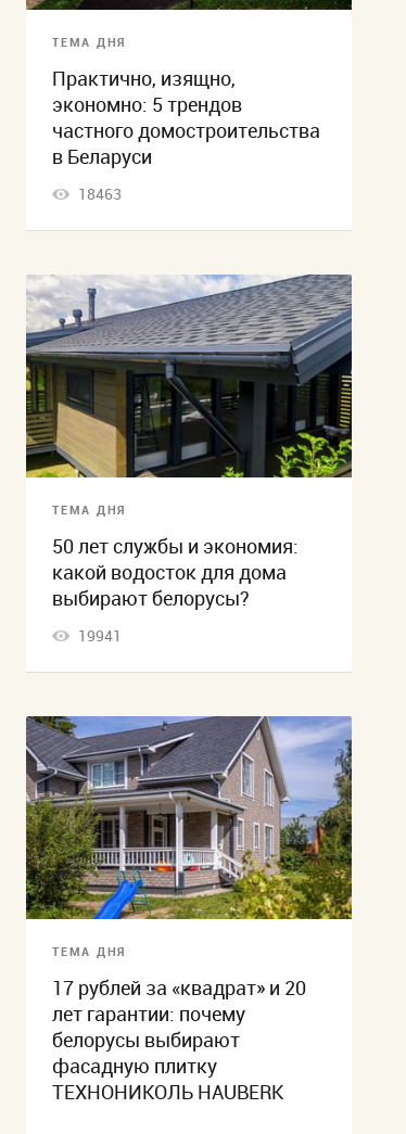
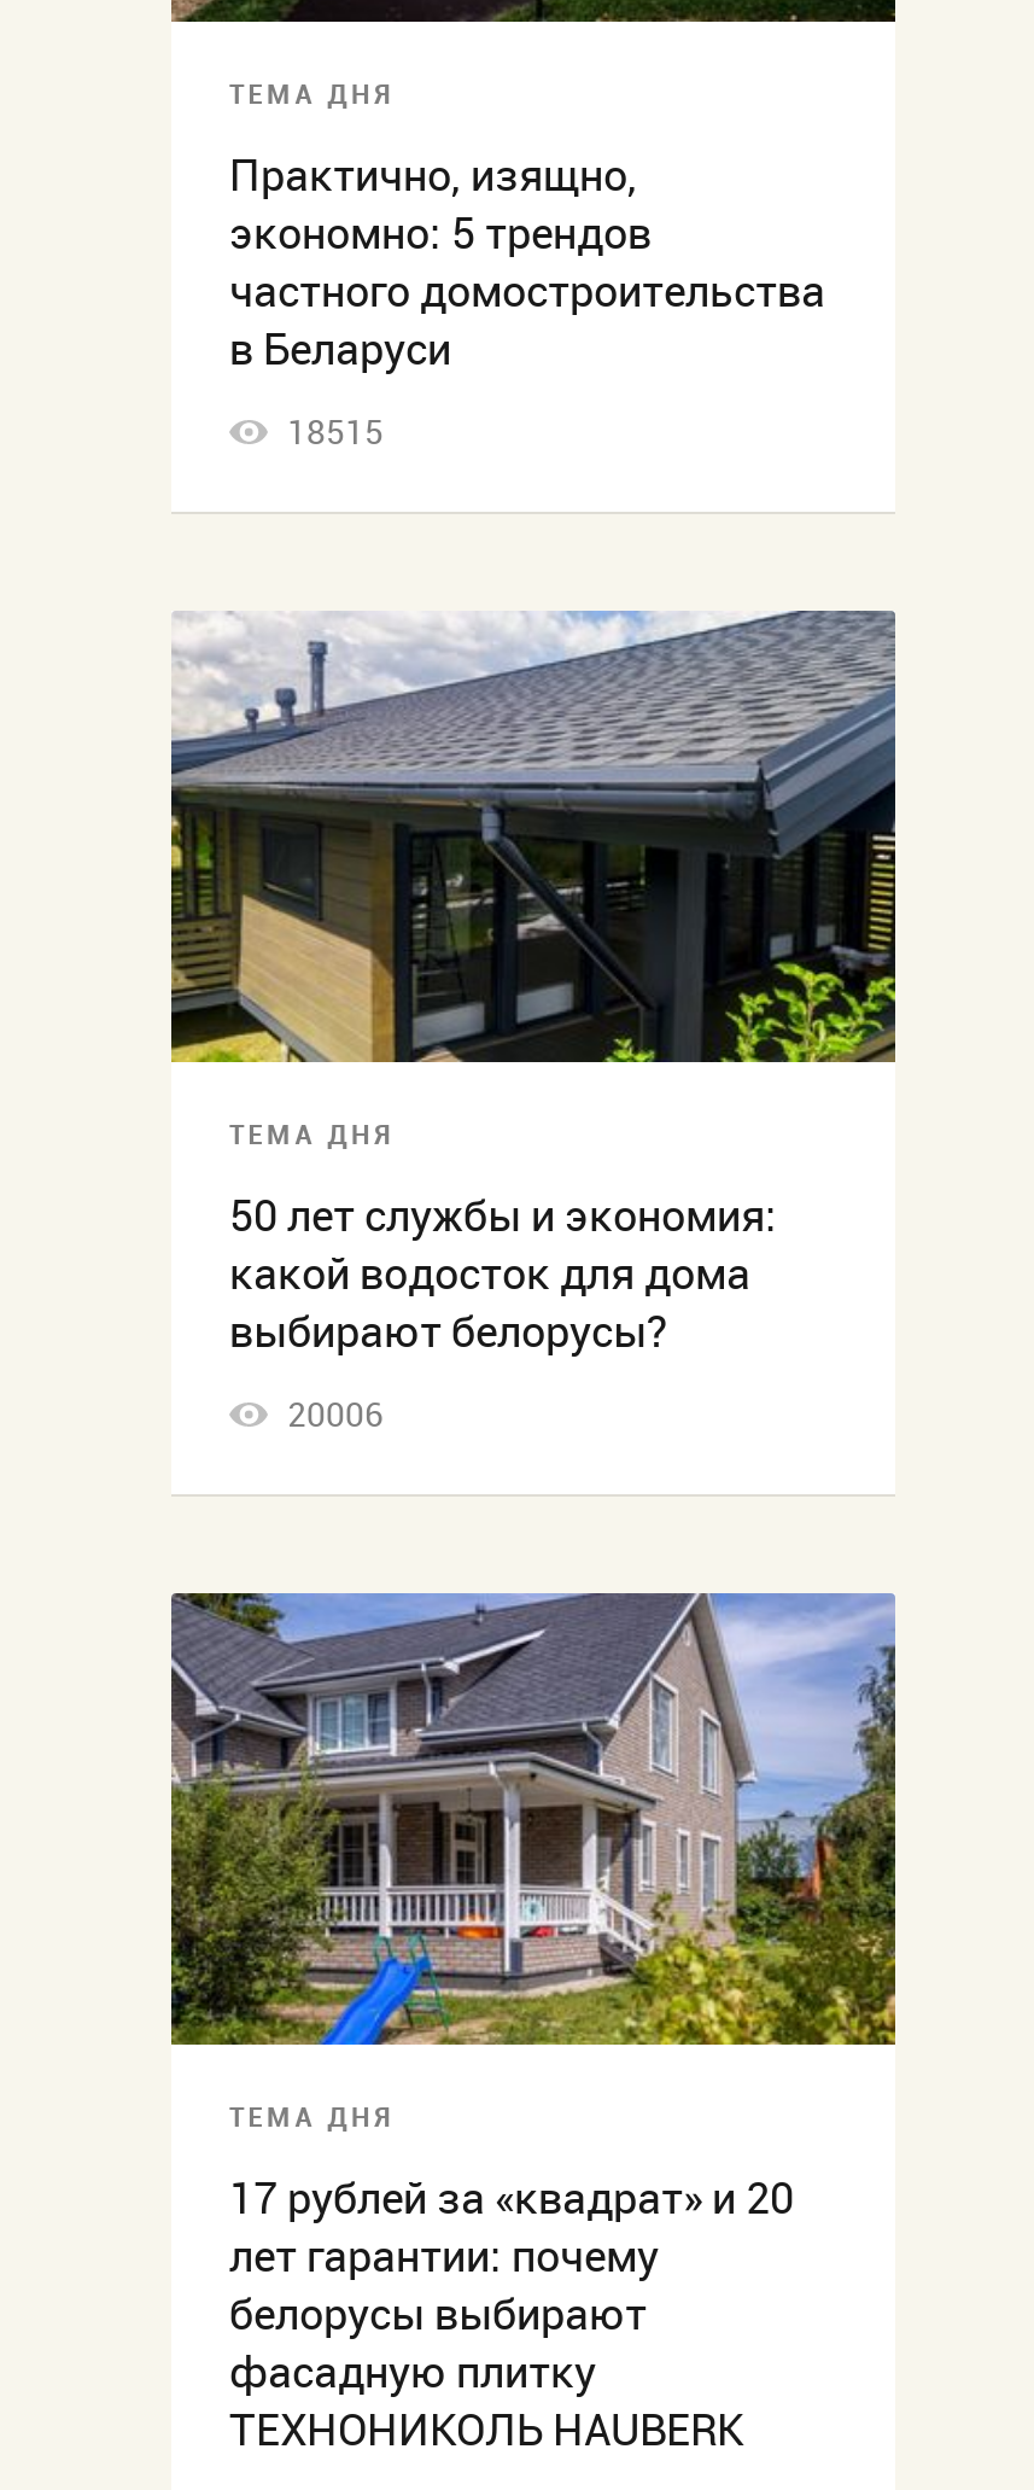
- 18463
+ 18515

- 19941
+ 20006
